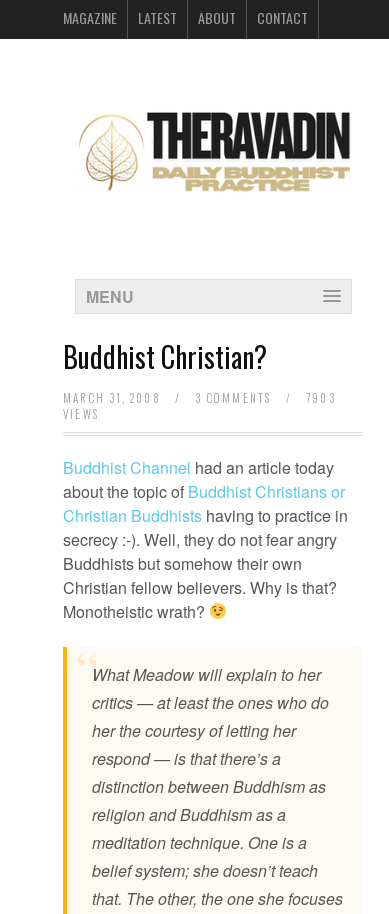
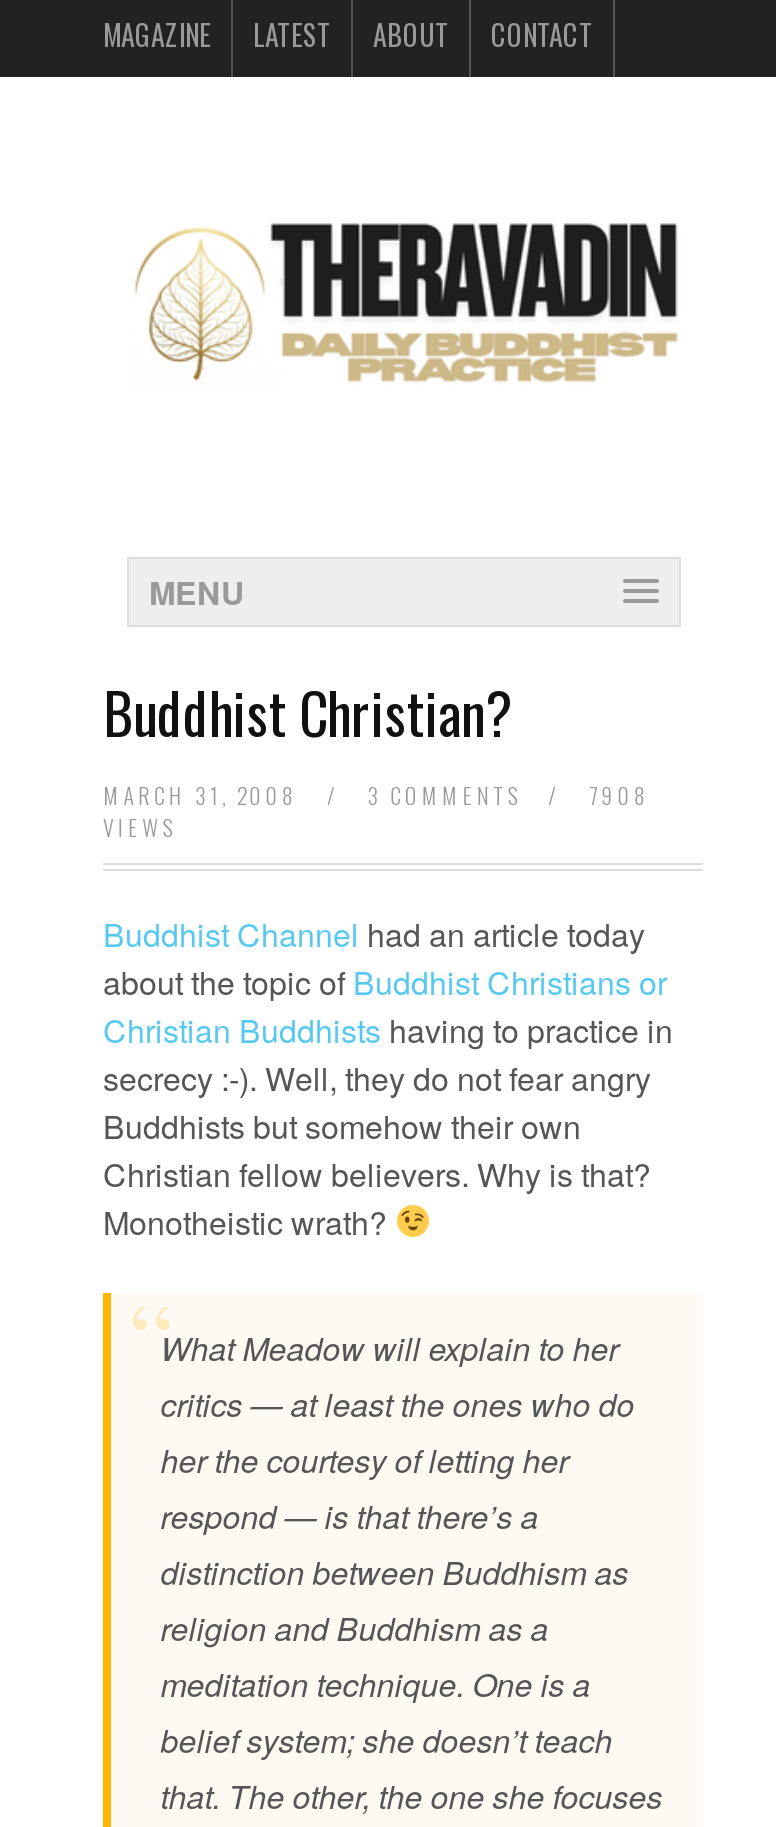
- 7903
+ 7908
